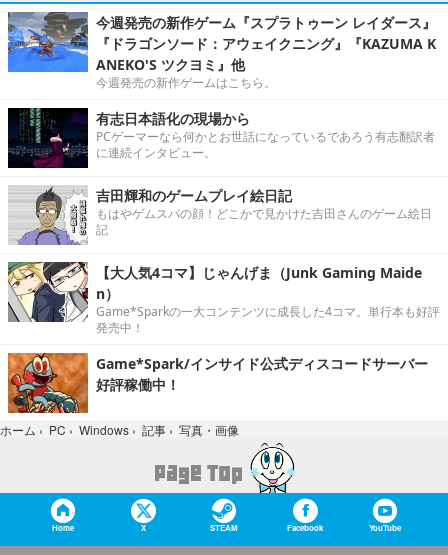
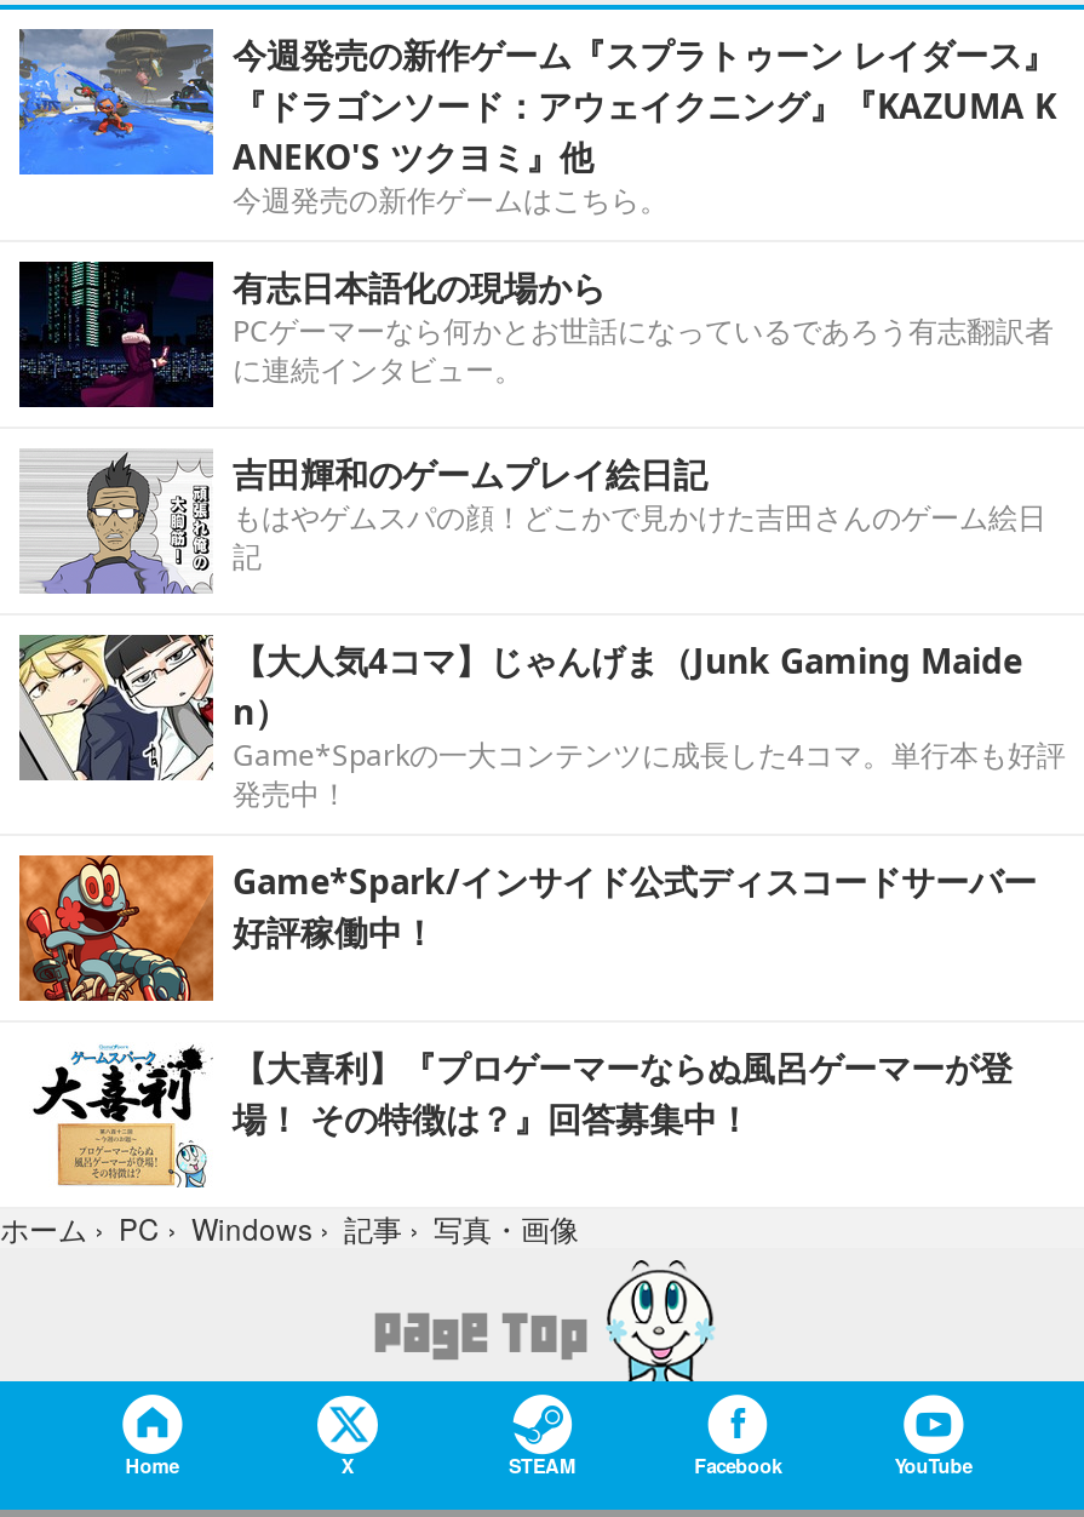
+ [image]
+ 【大喜利】『プロゲーマーならぬ風呂ゲーマーが登
+ 場！ その特徴は？』回答募集中！
